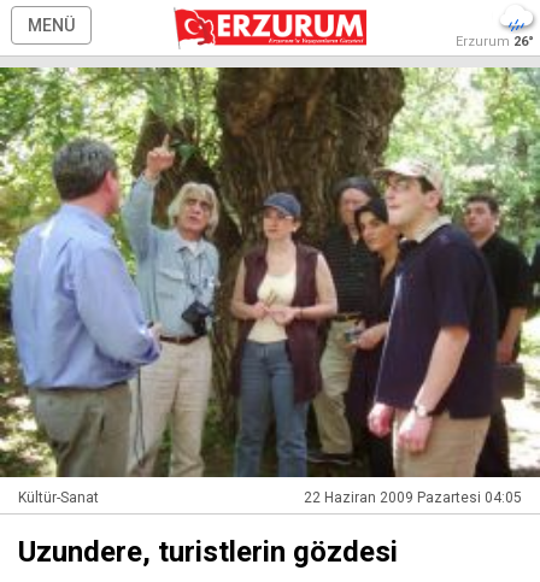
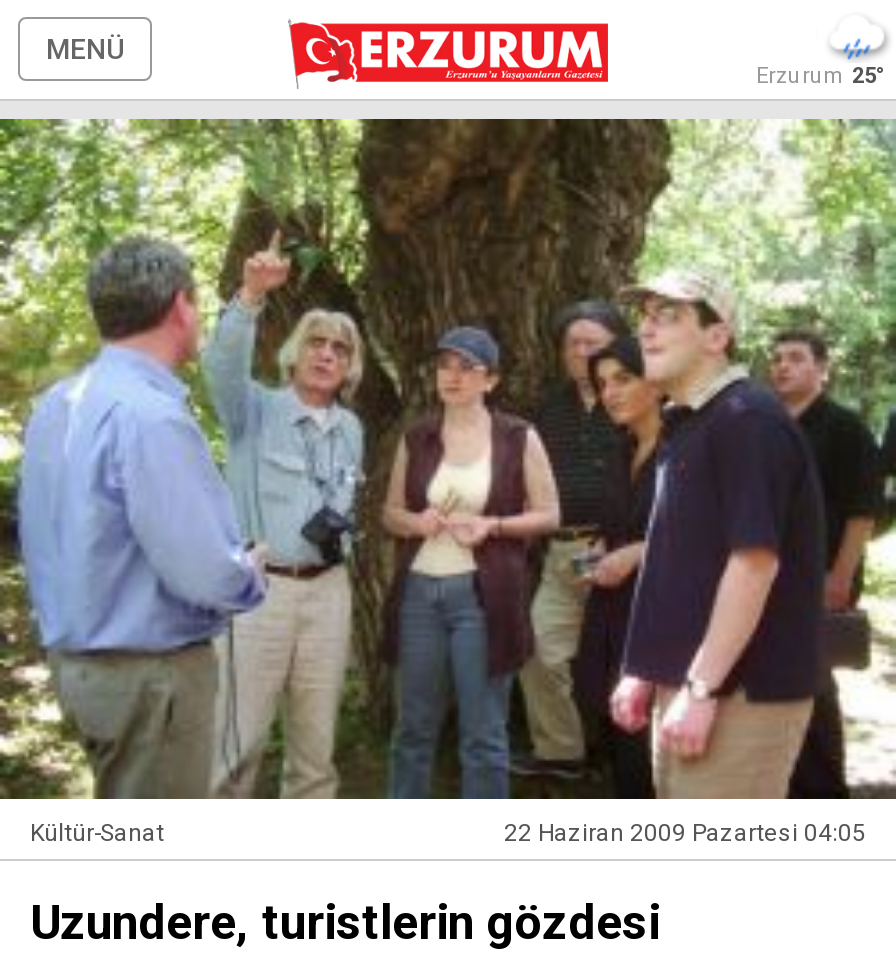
- Erzurum 26°
+ Erzurum 25°
